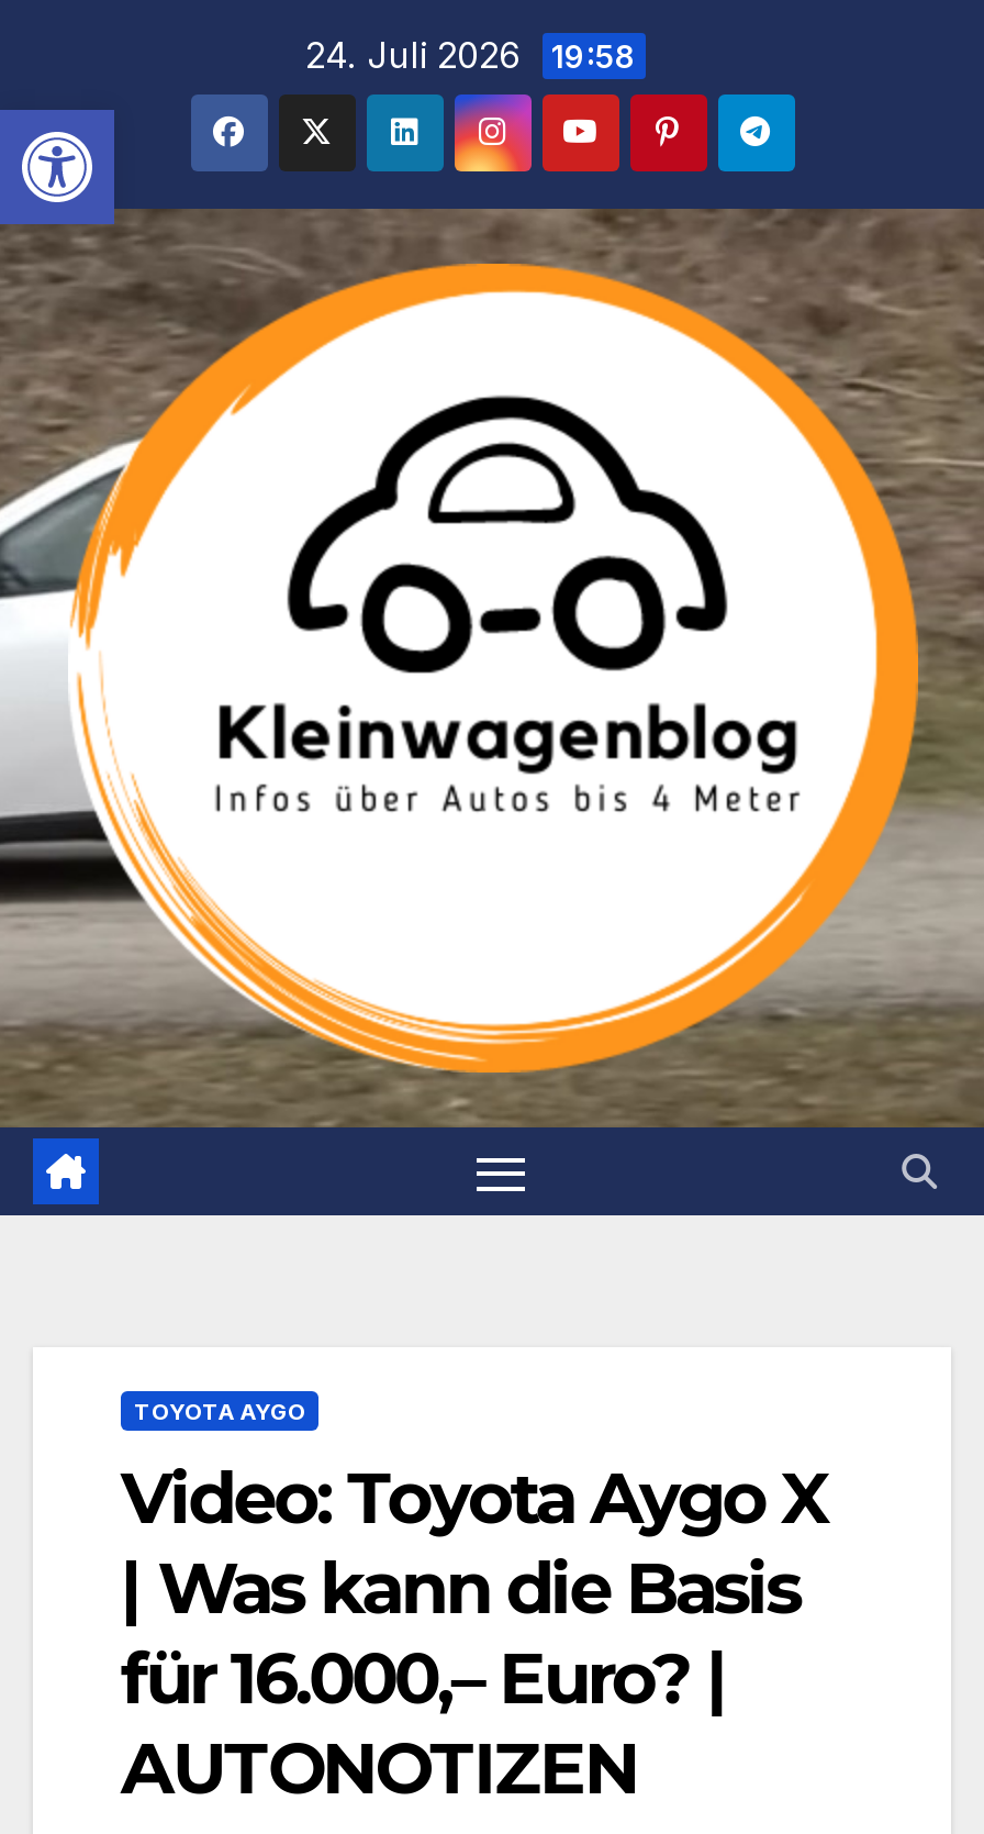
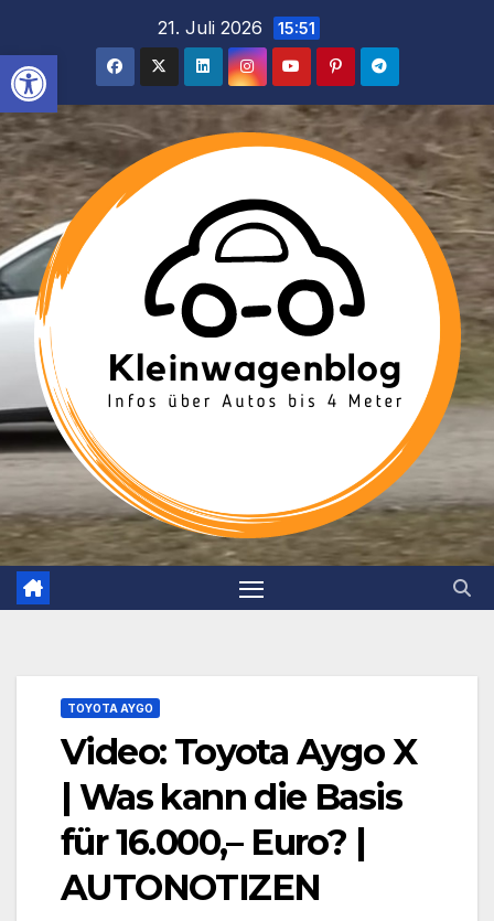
- 24. Juli 2026 19:58
+ 21. Juli 2026 15:51
